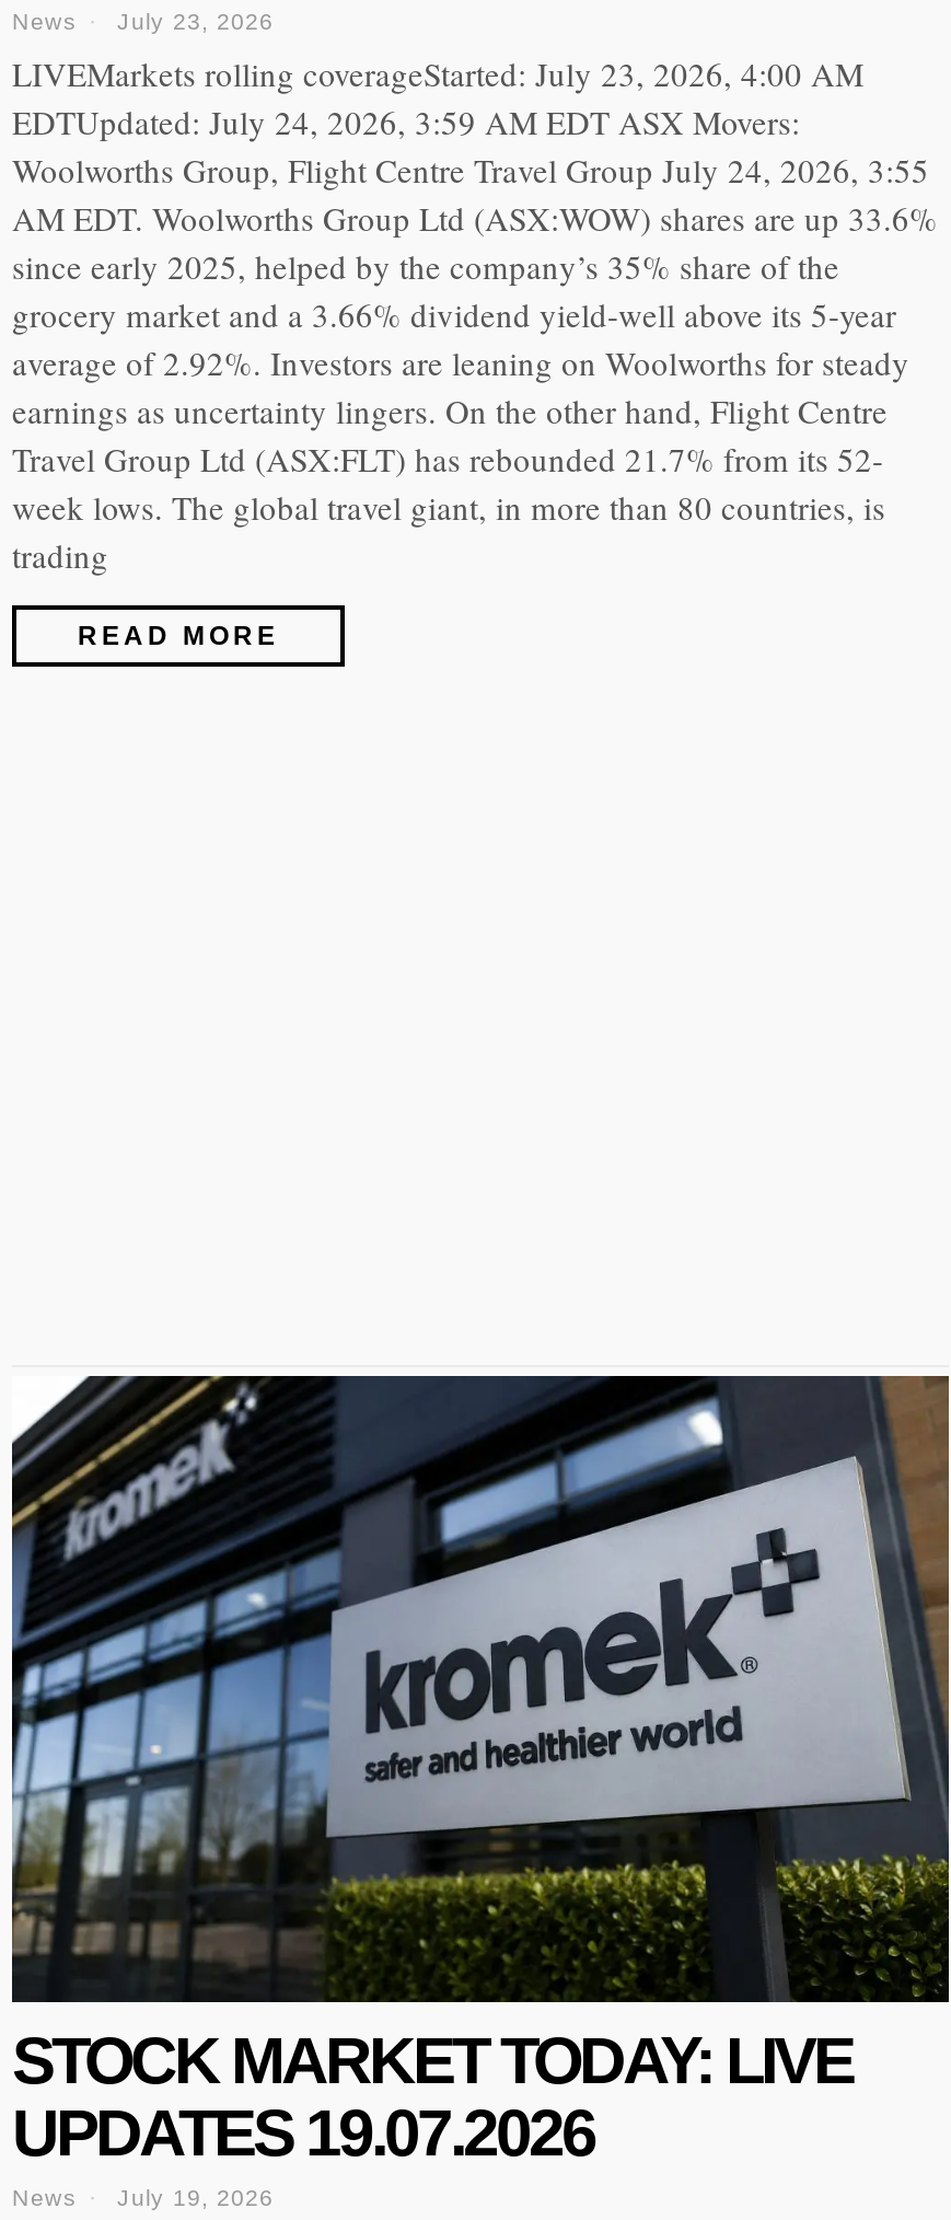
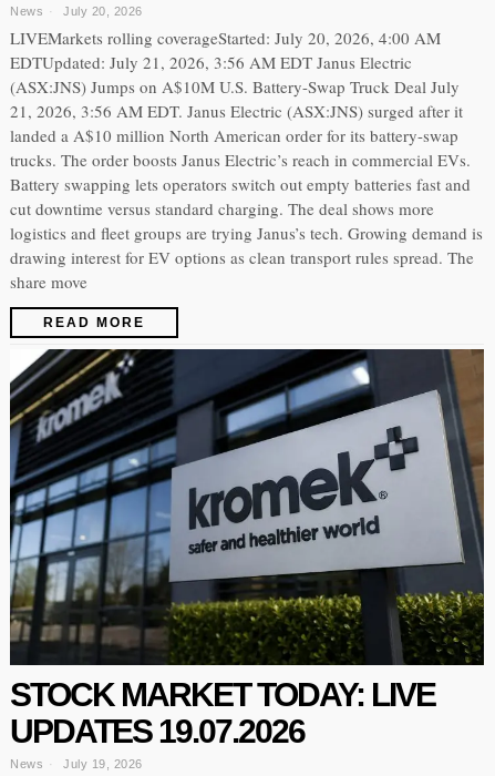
- July 23, 2026
- LIVEMarkets rolling coverageStarted: July 23, 2026, 4:00 AM
- EDTUpdated: July 24, 2026, 3:59 AM EDT ASX Movers:
- Woolworths Group, Flight Centre Travel Group July 24, 2026, 3:55
- AM EDT. Woolworths Group Ltd (ASX:WOW) shares are up 33.6%
- since early 2025, helped by the company’s 35% share of the
- grocery market and a 3.66% dividend yield-well above its 5-year
- average of 2.92%. Investors are leaning on Woolworths for steady
- earnings as uncertainty lingers. On the other hand, Flight Centre
- Travel Group Ltd (ASX:FLT) has rebounded 21.7% from its 52-
- week lows. The global travel giant, in more than 80 countries, is
- trading
+ July 20, 2026
+ LIVEMarkets rolling coverageStarted: July 20, 2026, 4:00 AM
+ EDTUpdated: July 21, 2026, 3:56 AM EDT Janus Electric
+ (ASX:JNS) Jumps on A$10M U.S. Battery-Swap Truck Deal July
+ 21, 2026, 3:56 AM EDT. Janus Electric (ASX:JNS) surged after it
+ landed a A$10 million North American order for its battery-swap
+ trucks. The order boosts Janus Electric’s reach in commercial EVs.
+ Battery swapping lets operators switch out empty batteries fast and
+ cut downtime versus standard charging. The deal shows more
+ logistics and fleet groups are trying Janus’s tech. Growing demand is
+ drawing interest for EV options as clean transport rules spread. The
+ share move
